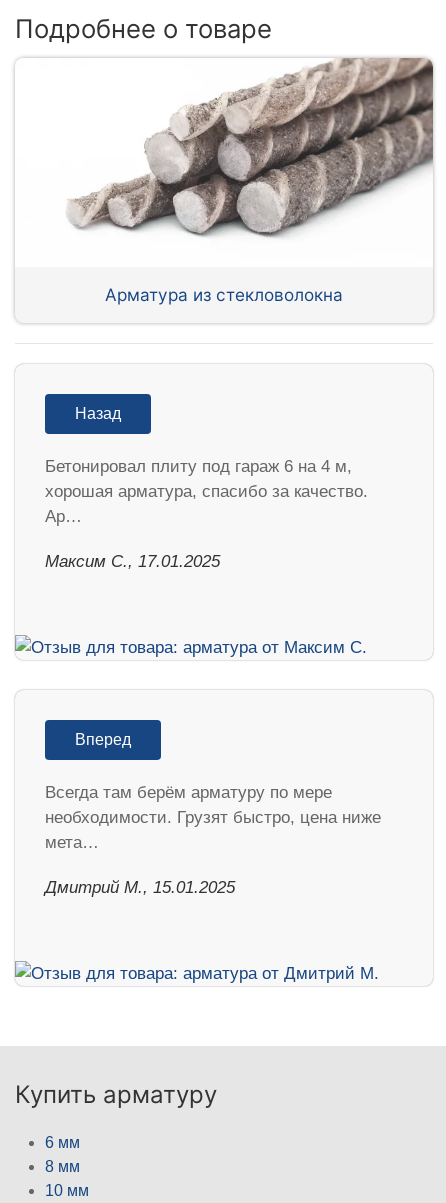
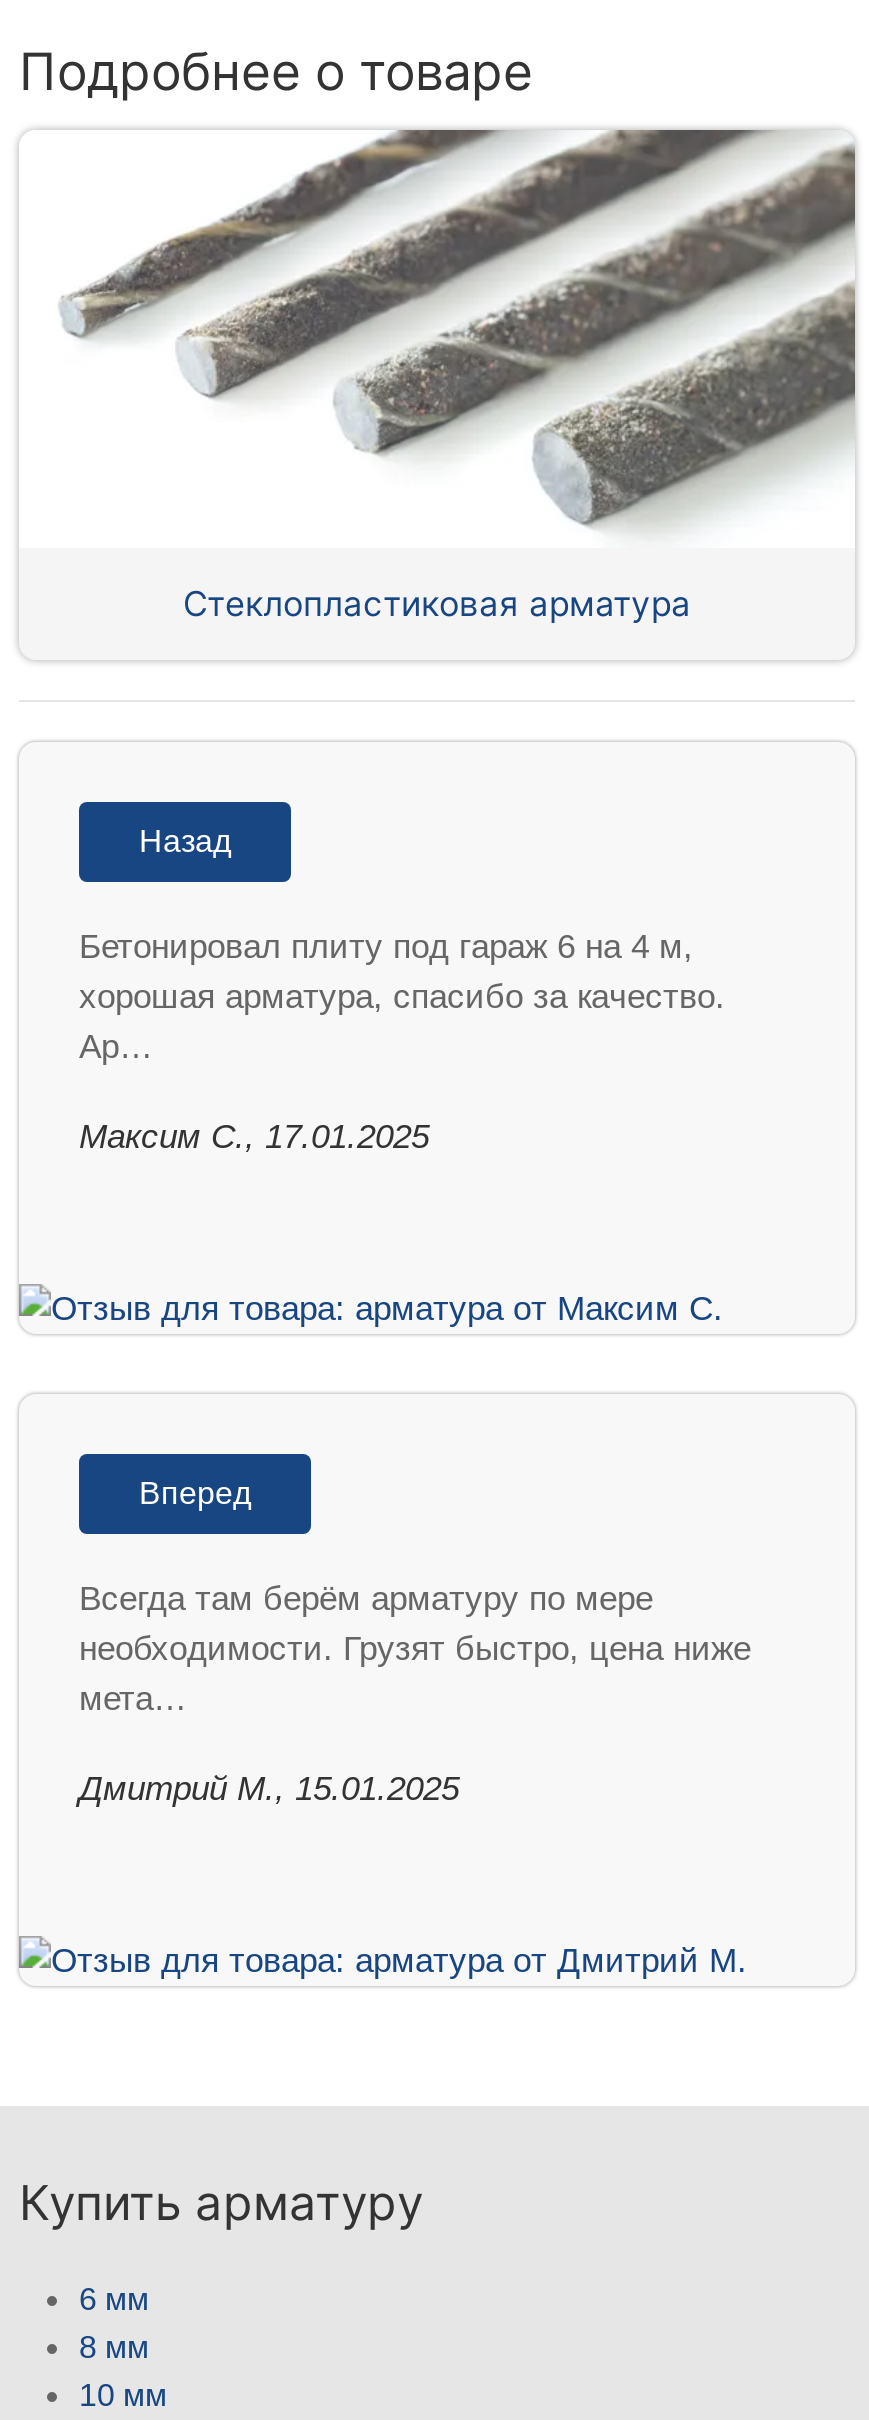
- [image]
- Арматура из стекловолокна
+ [image]
+ Стеклопластиковая арматура
